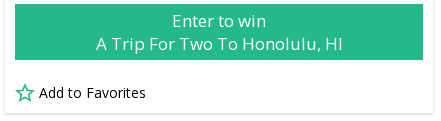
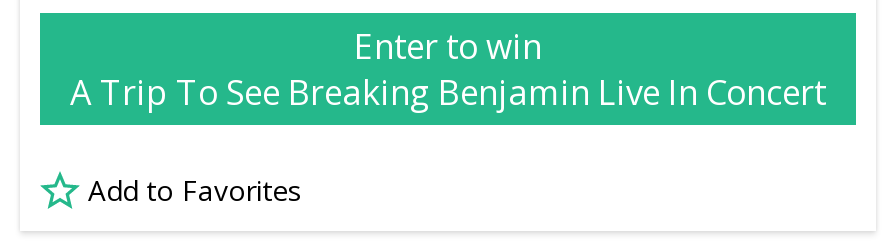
- A Trip For Two To Honolulu, HI
+ A Trip To See Breaking Benjamin Live In Concert
